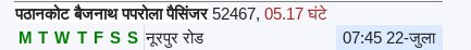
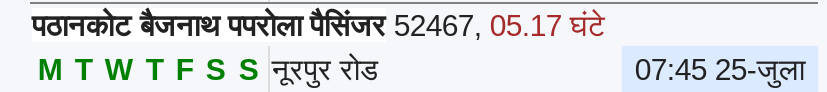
- 07:45 22-जुला
+ 07:45 25-जुला
